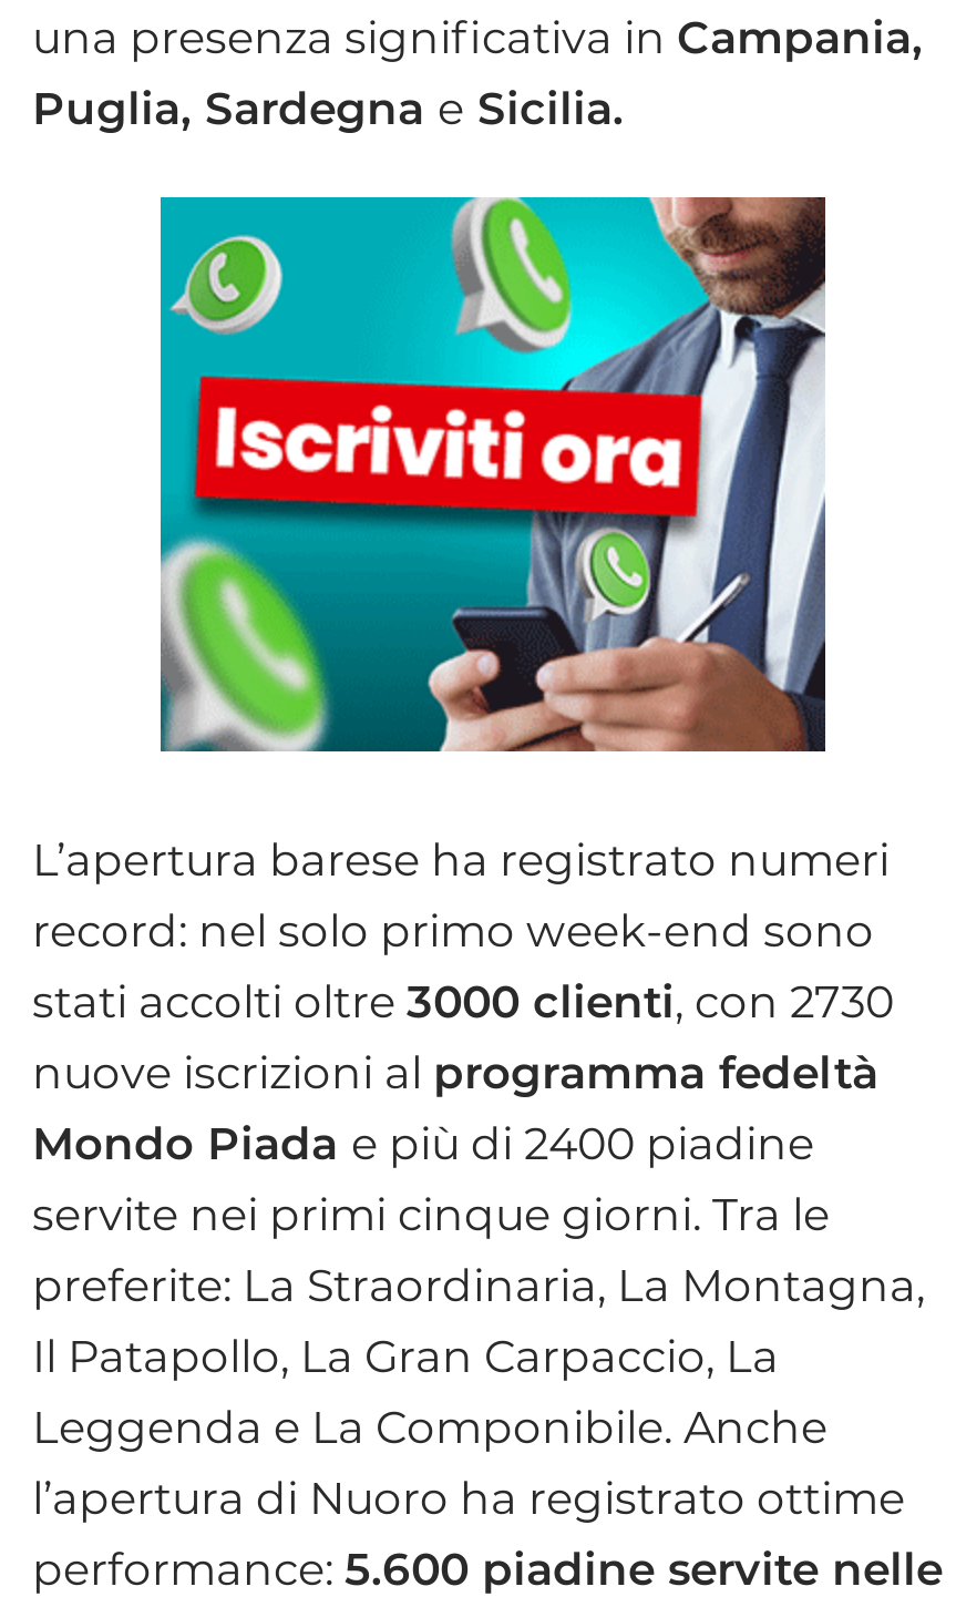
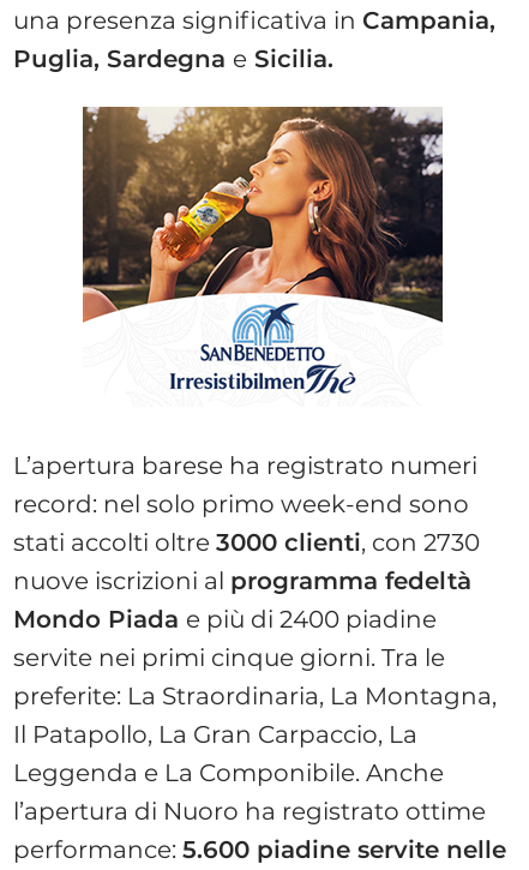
- [image]
+ [image]
